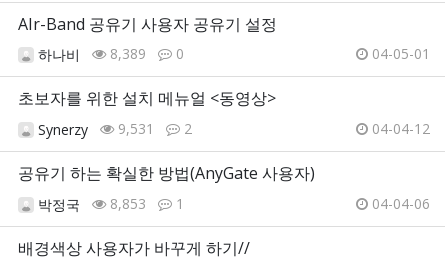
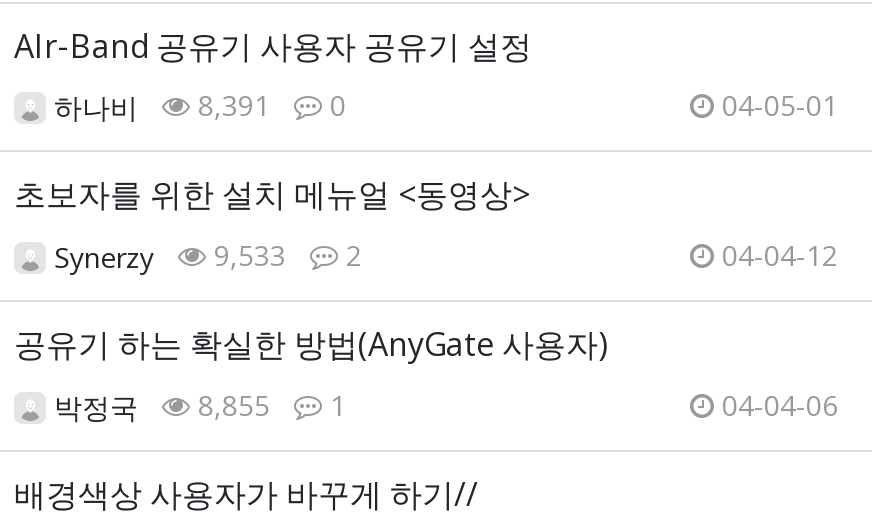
- 하나비 8,389 0
+ 하나비 8,391 0

- Synerzy 9,531 2
+ Synerzy 9,533 2

- 박정국 8,853 1
+ 박정국 8,855 1
